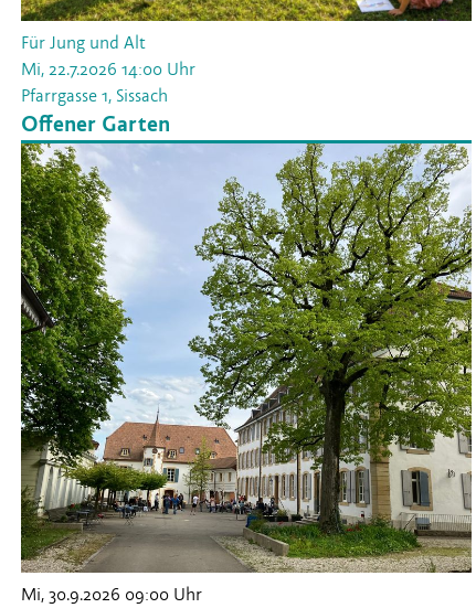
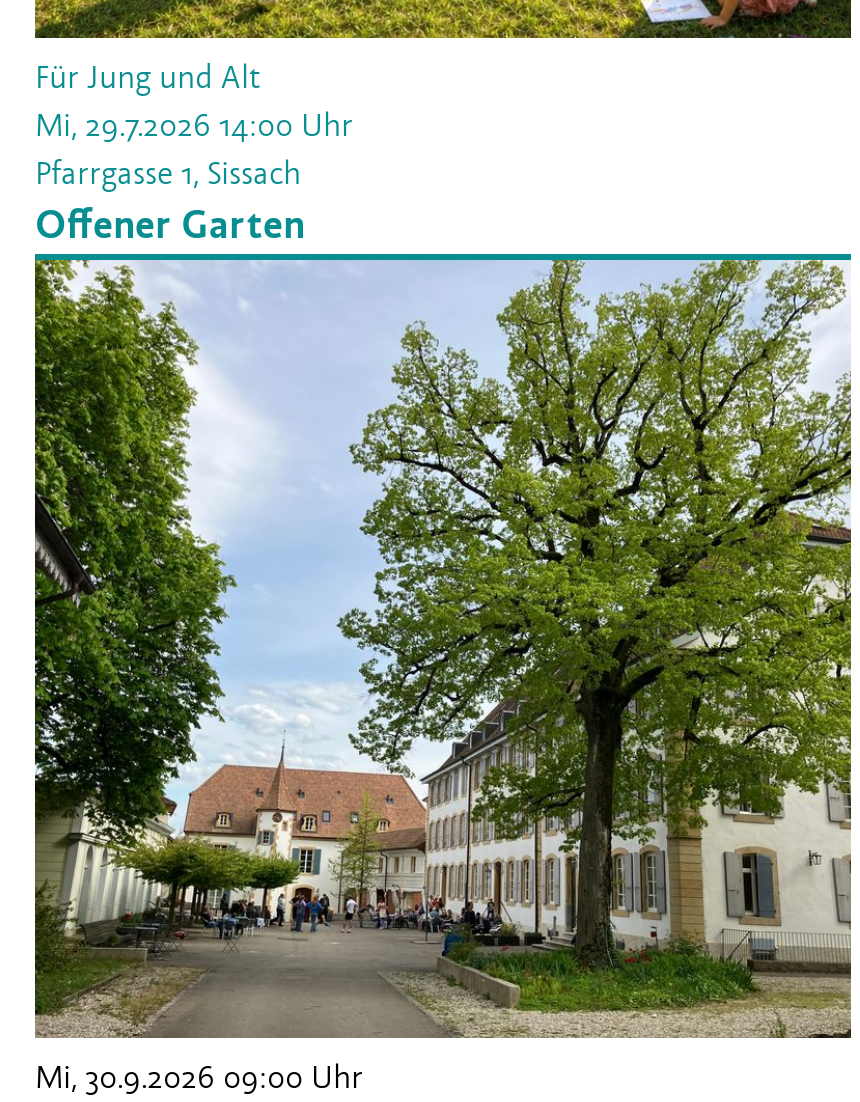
- Mi, 22.7.2026 14:00 Uhr
+ Mi, 29.7.2026 14:00 Uhr
